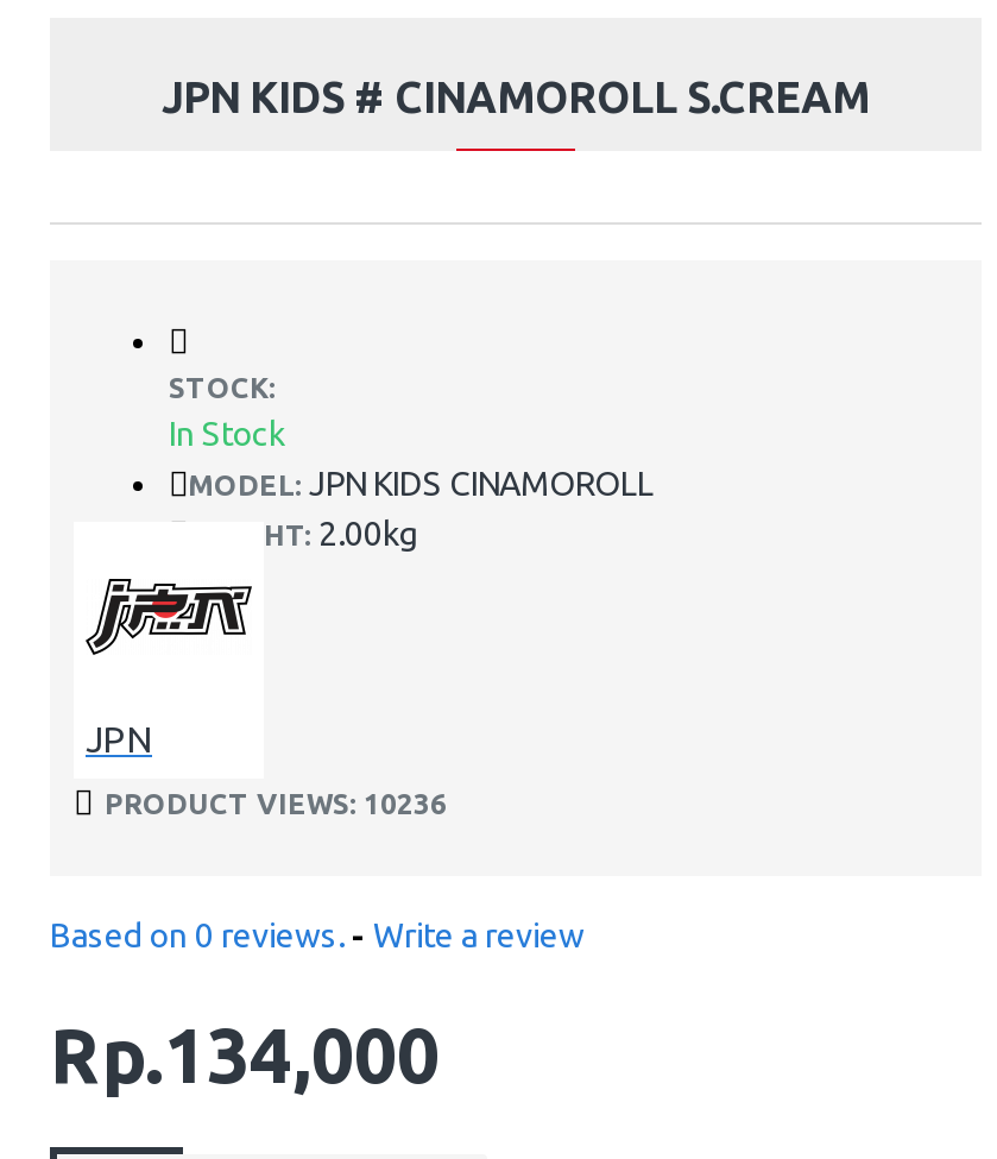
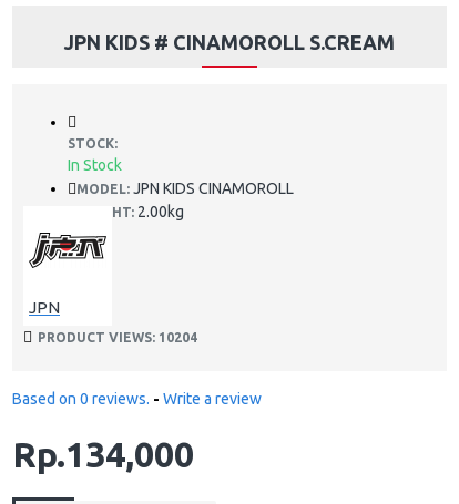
- PRODUCT VIEWS: 10236
+ PRODUCT VIEWS: 10204
